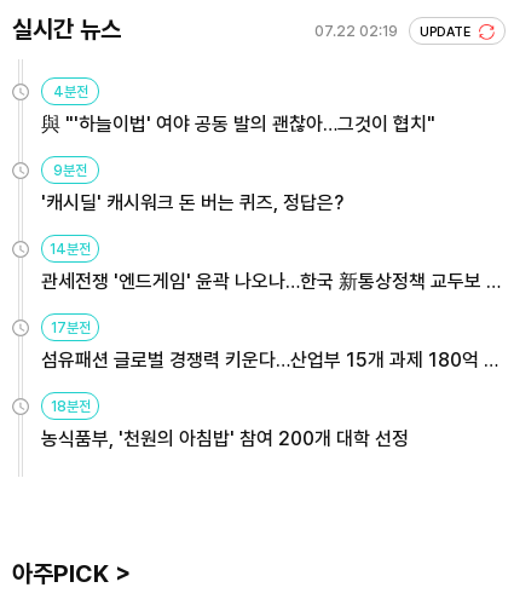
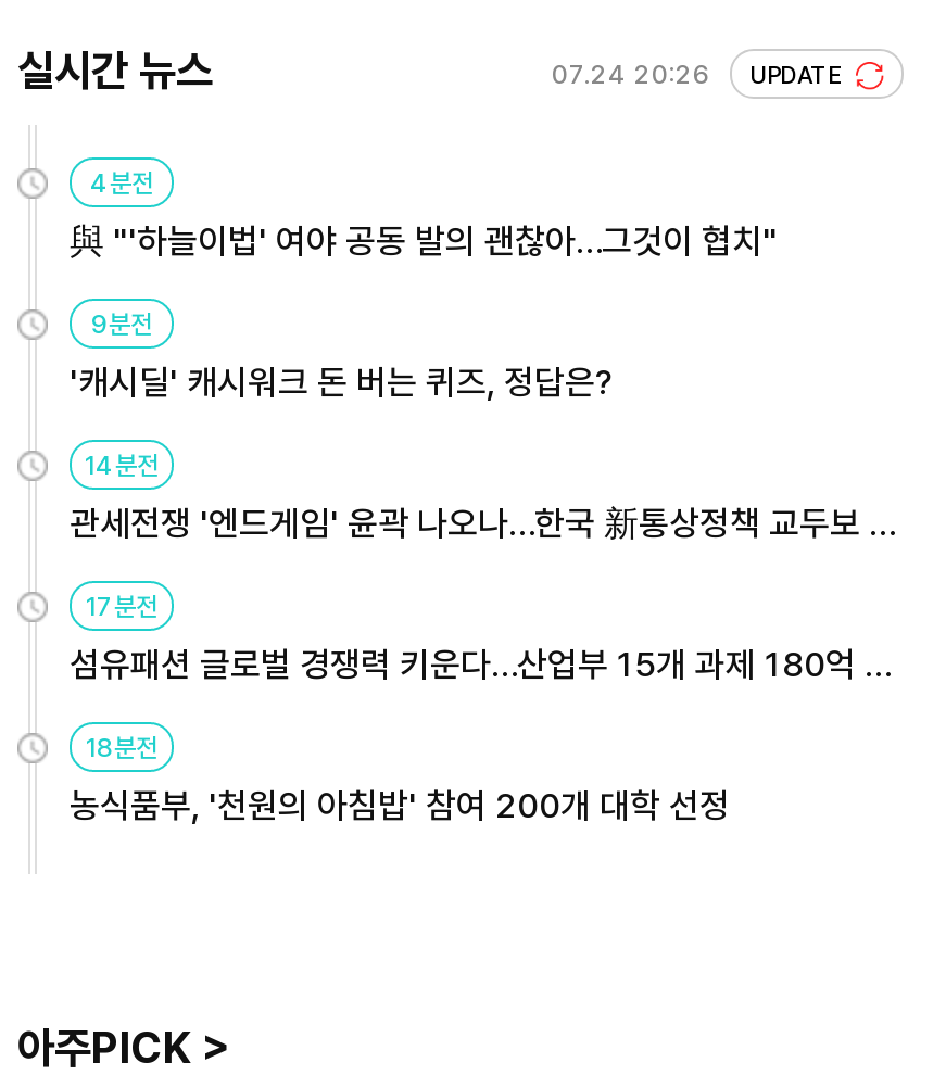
- 07.22 02:19 UPDATE
+ 07.24 20:26 UPDATE
